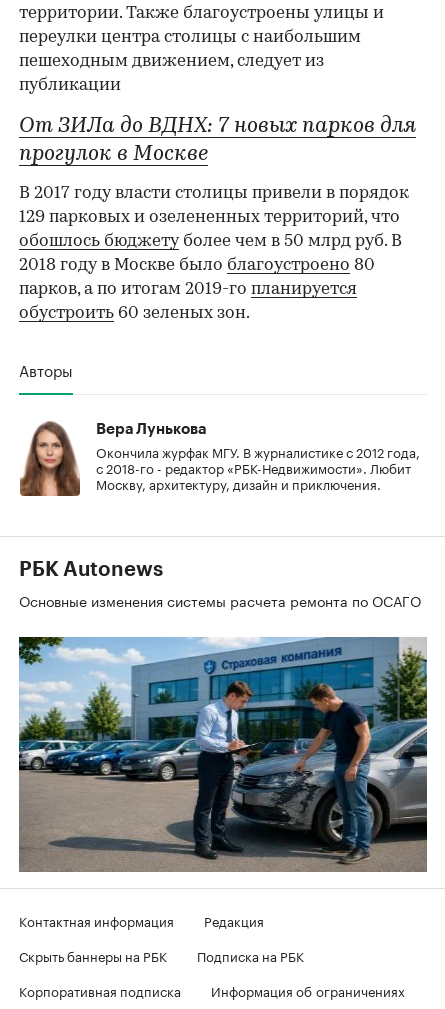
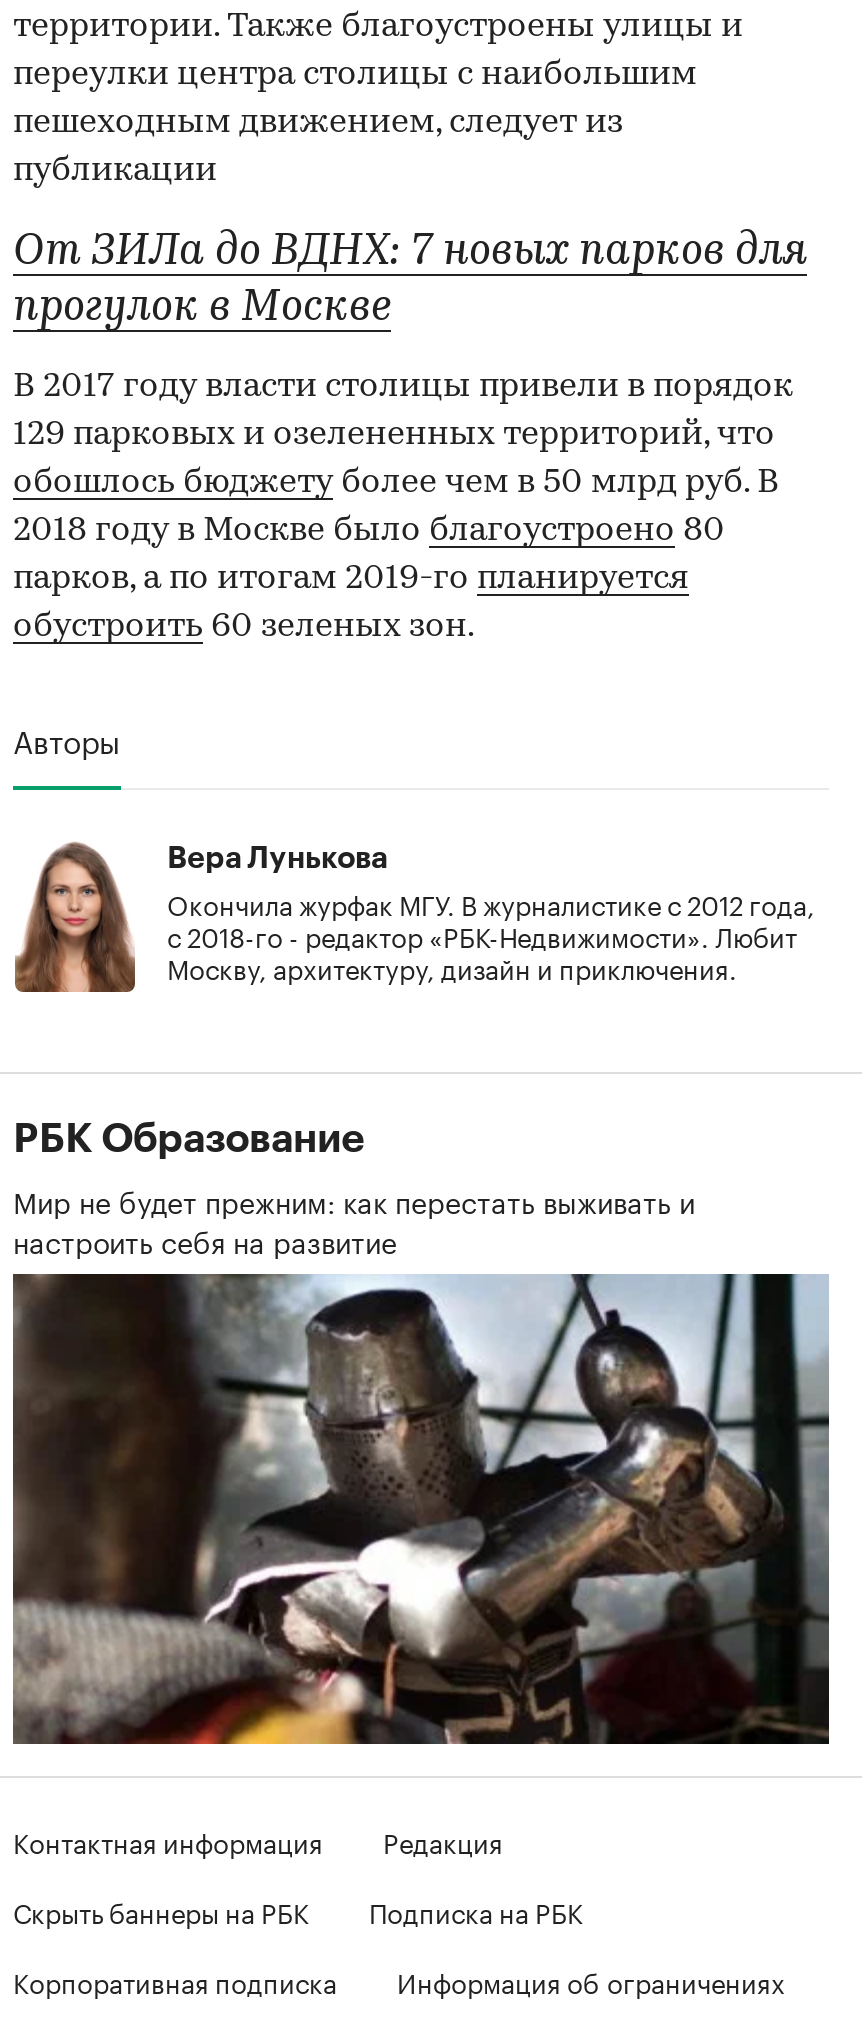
- РБК Autonews
- Основные изменения системы расчета ремонта по ОСАГО
+ РБК Образование
+ Мир не будет прежним: как перестать выживать и
+ настроить себя на развитие

- [image]
+ [image]
